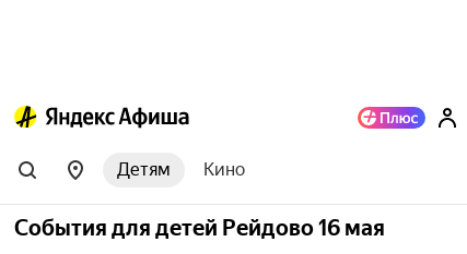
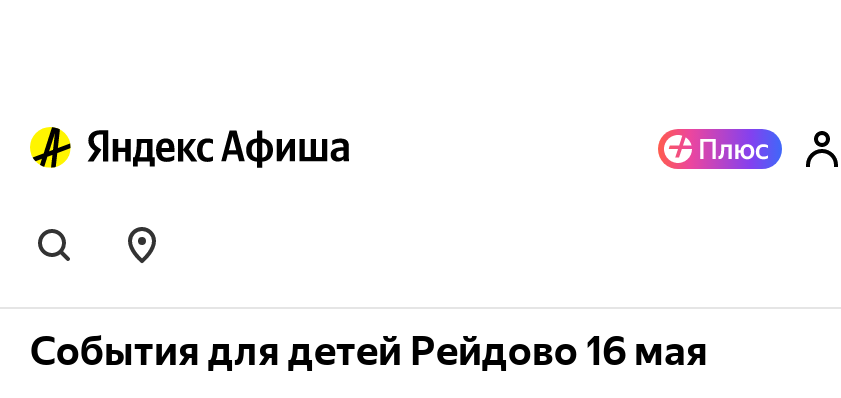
- Детям
- Кино
